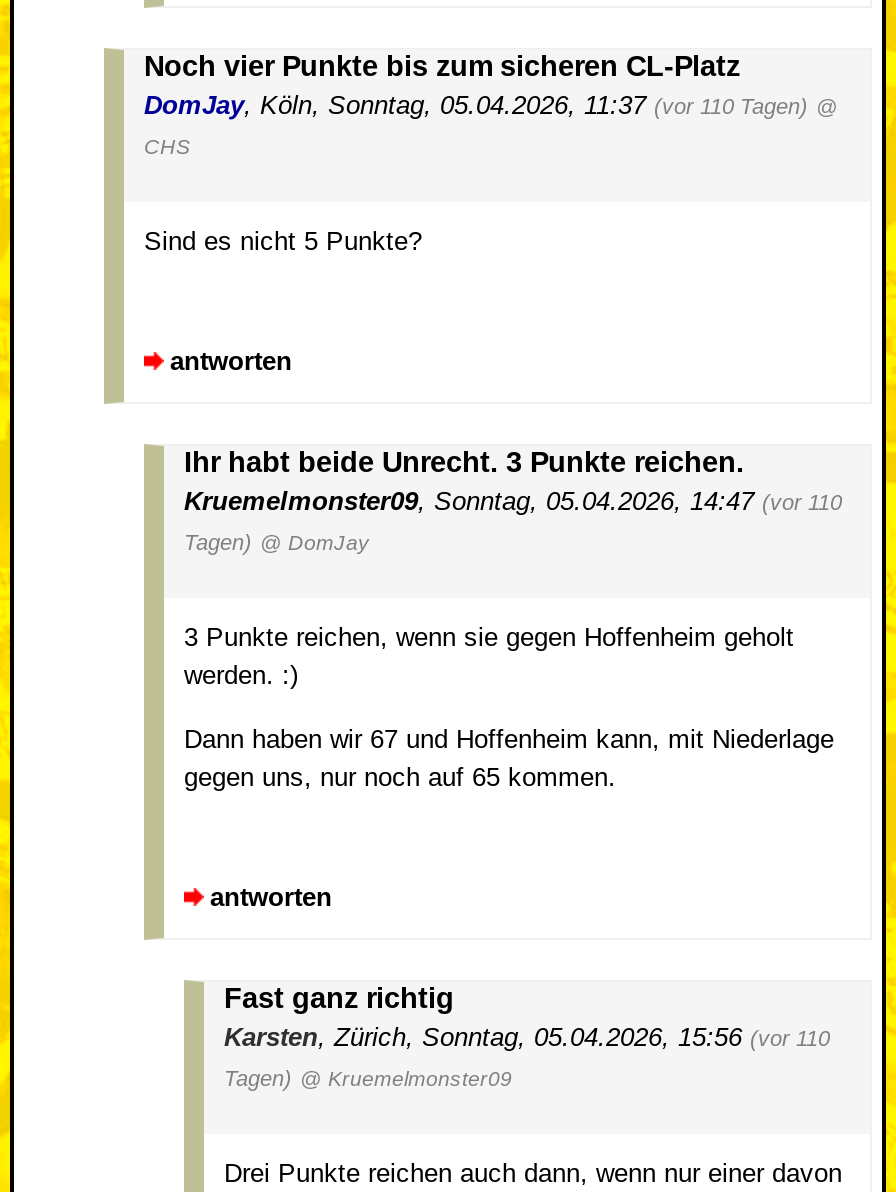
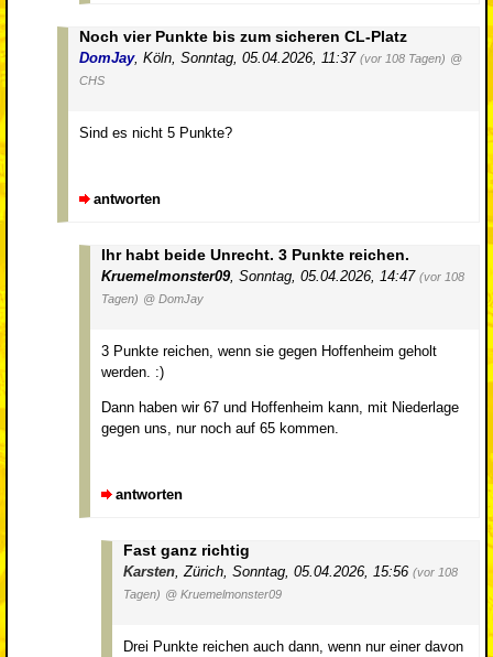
- DomJay, Köln, Sonntag, 05.04.2026, 11:37 (vor 110 Tagen) @
+ DomJay, Köln, Sonntag, 05.04.2026, 11:37 (vor 108 Tagen) @

- Kruemelmonster09, Sonntag, 05.04.2026, 14:47 (vor 110
+ Kruemelmonster09, Sonntag, 05.04.2026, 14:47 (vor 108

- Karsten, Zürich, Sonntag, 05.04.2026, 15:56 (vor 110
+ Karsten, Zürich, Sonntag, 05.04.2026, 15:56 (vor 108
